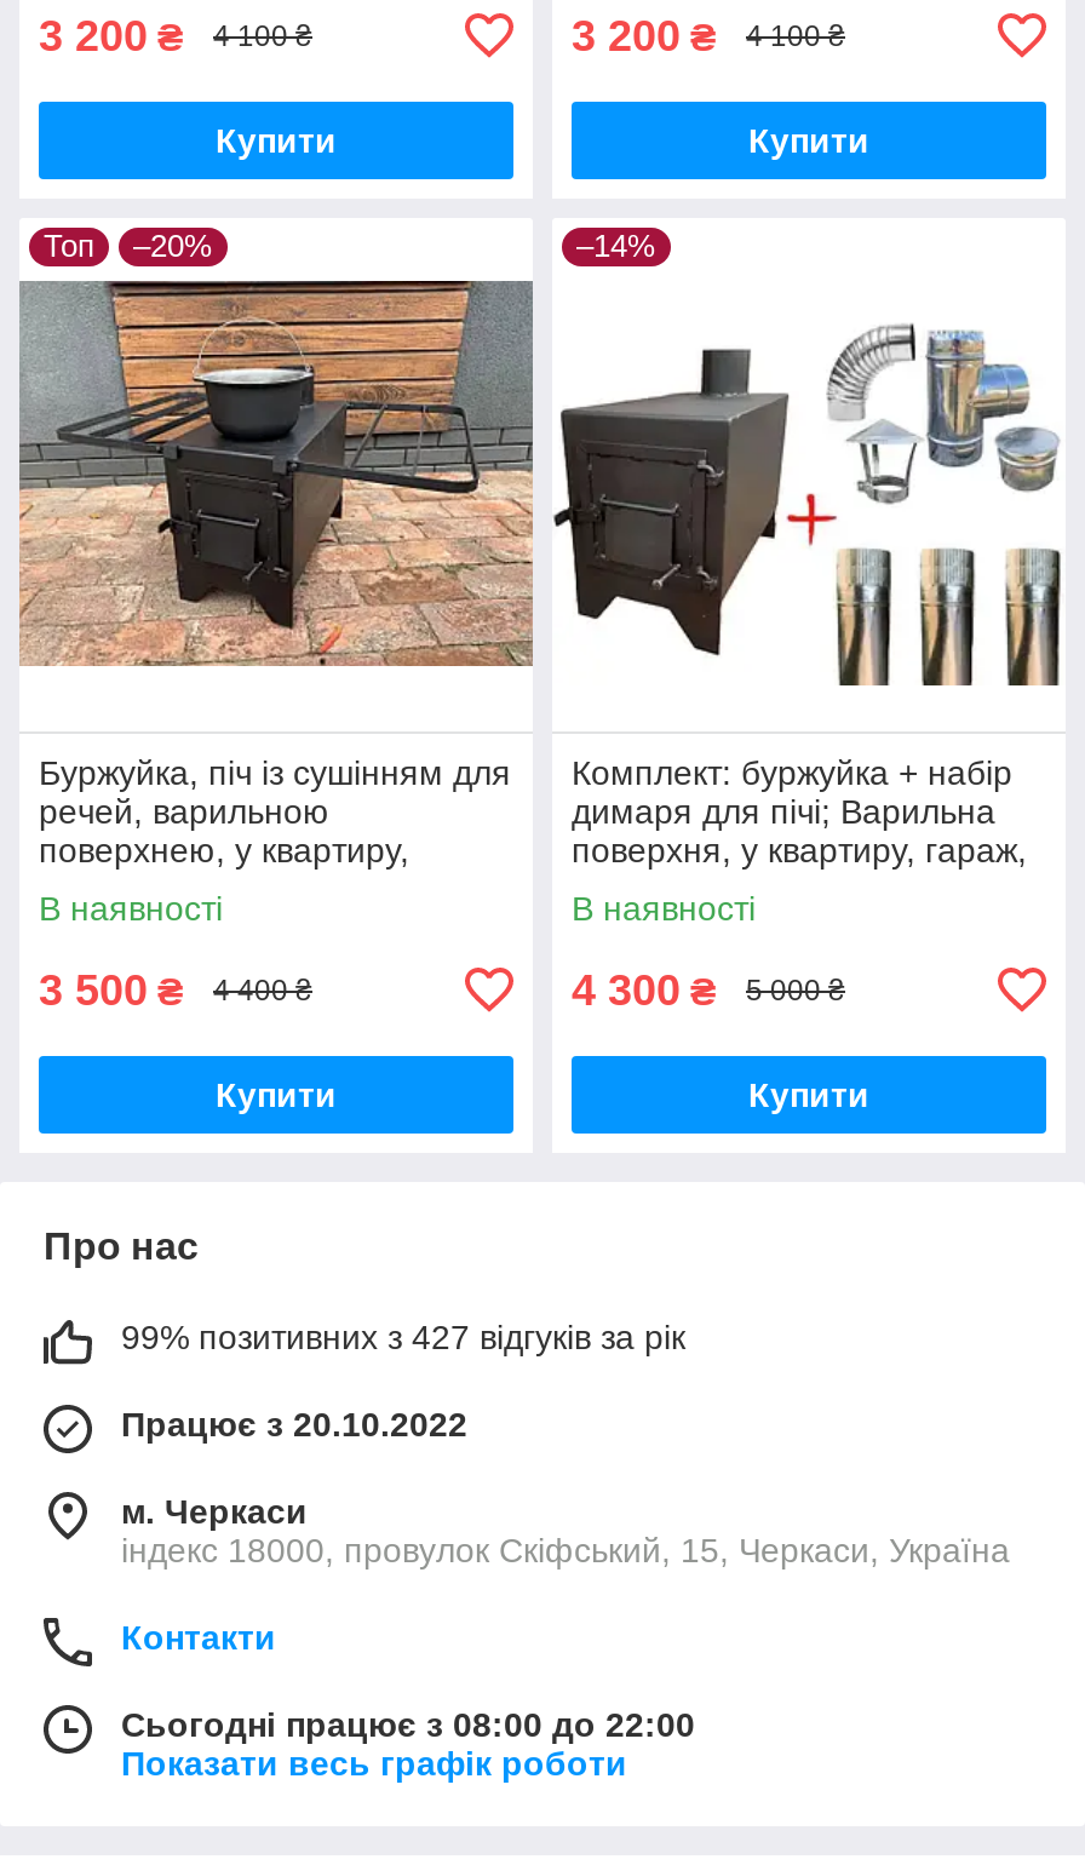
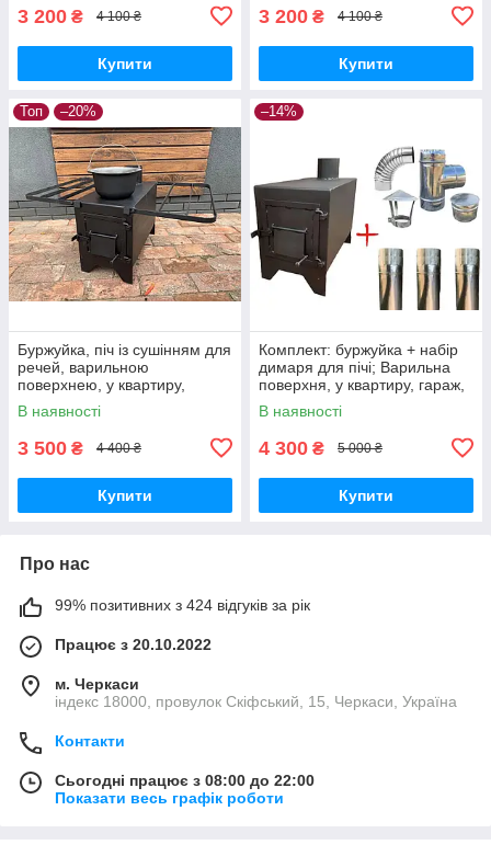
- 99% позитивних з 427 відгуків за рік
+ 99% позитивних з 424 відгуків за рік
